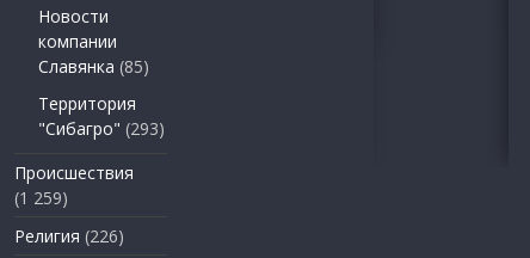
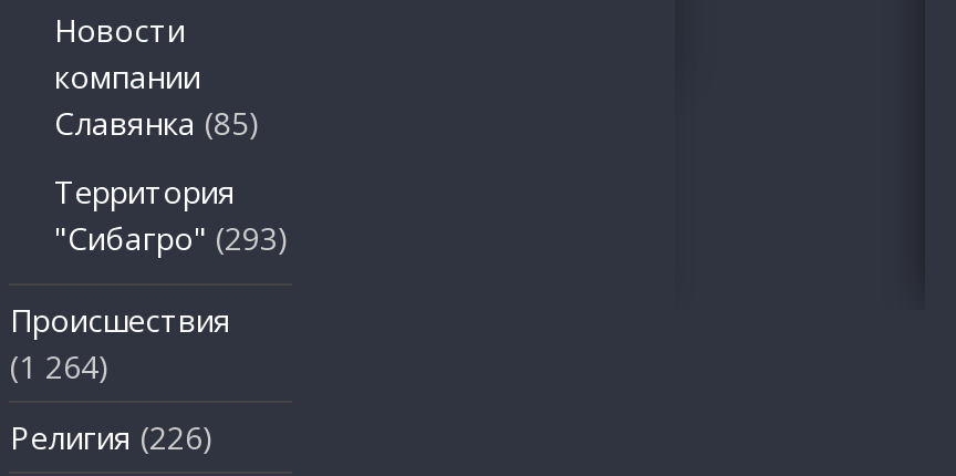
- (1 259)
+ (1 264)
